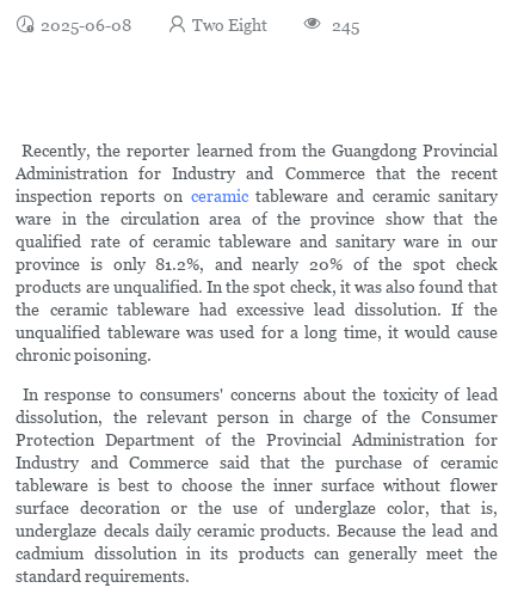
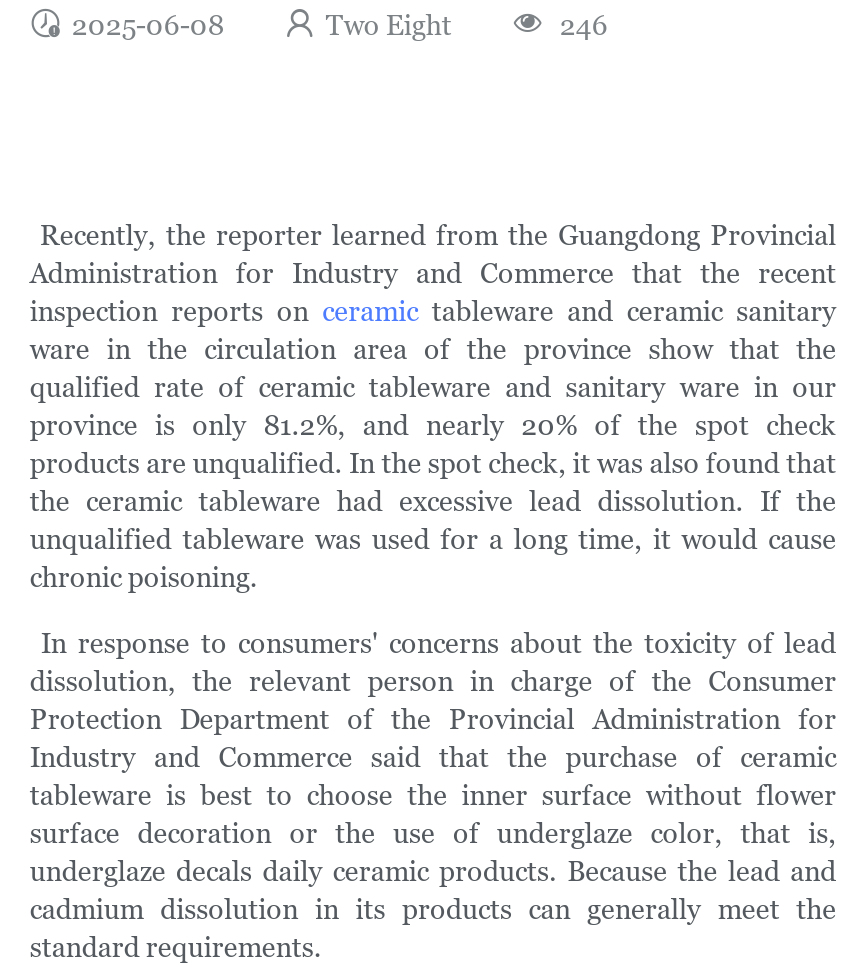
- 245
+ 246
